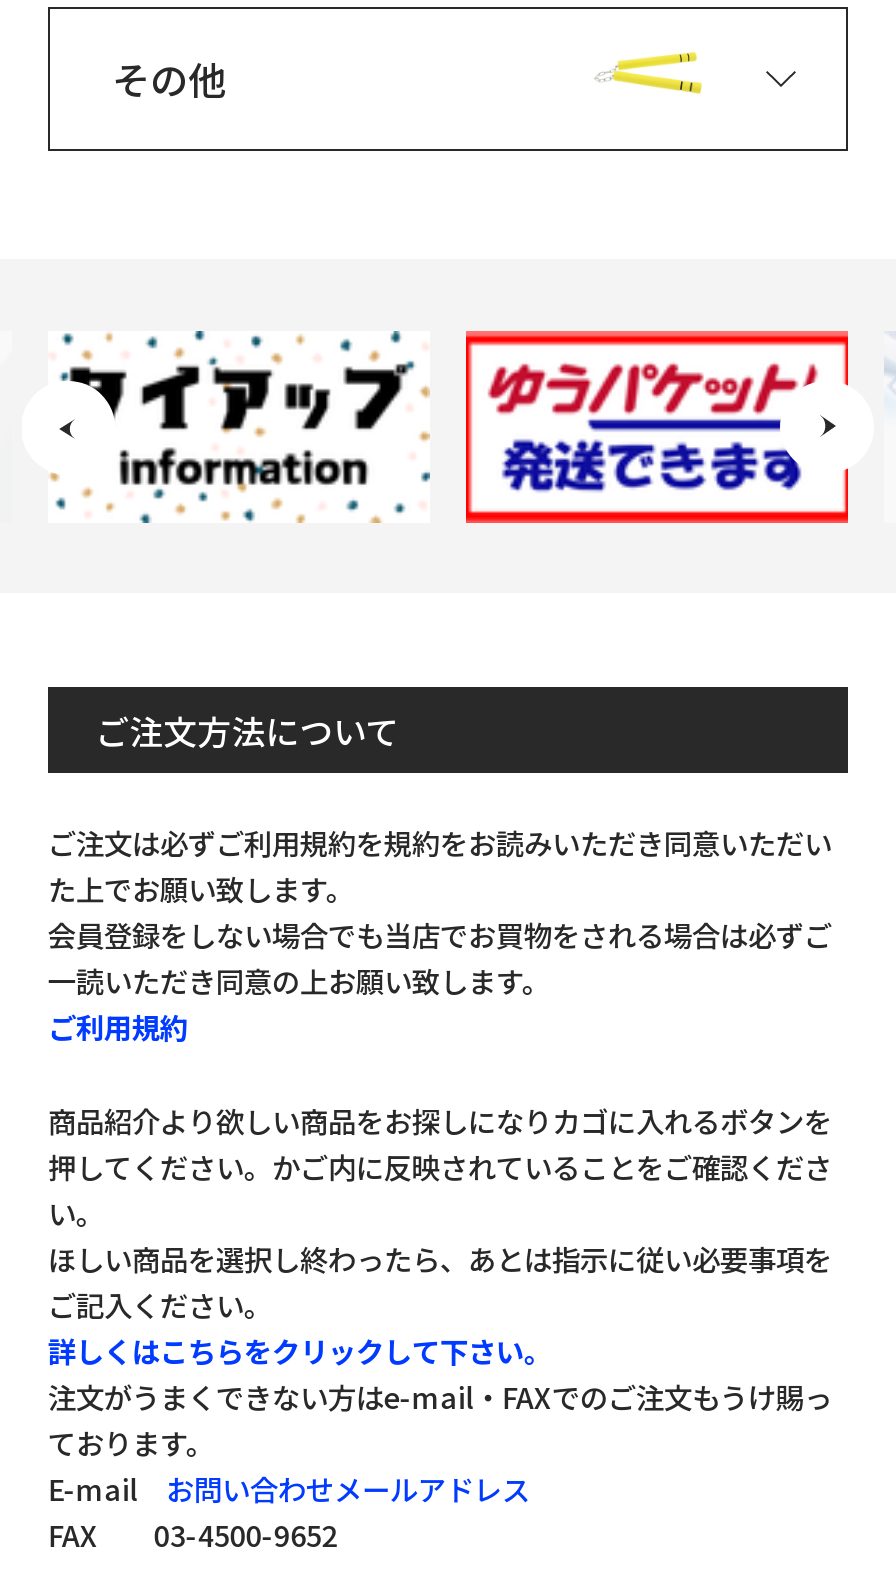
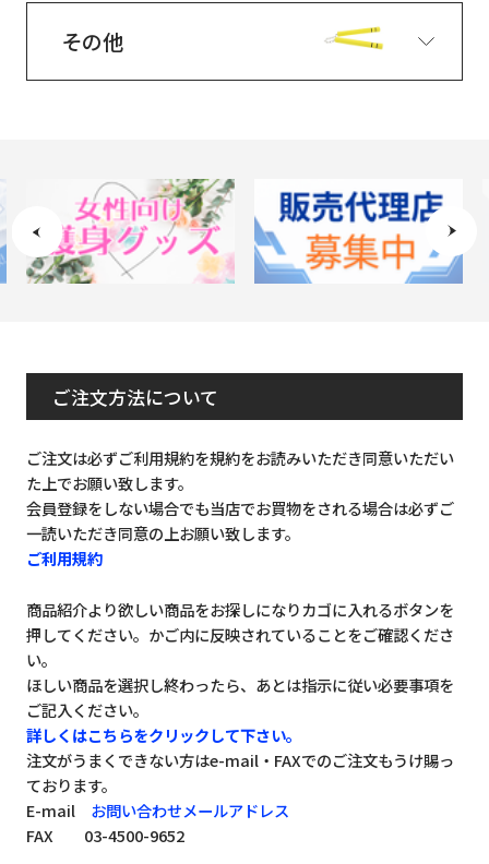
- [image]
+ [image]

- [image]
+ [image]
